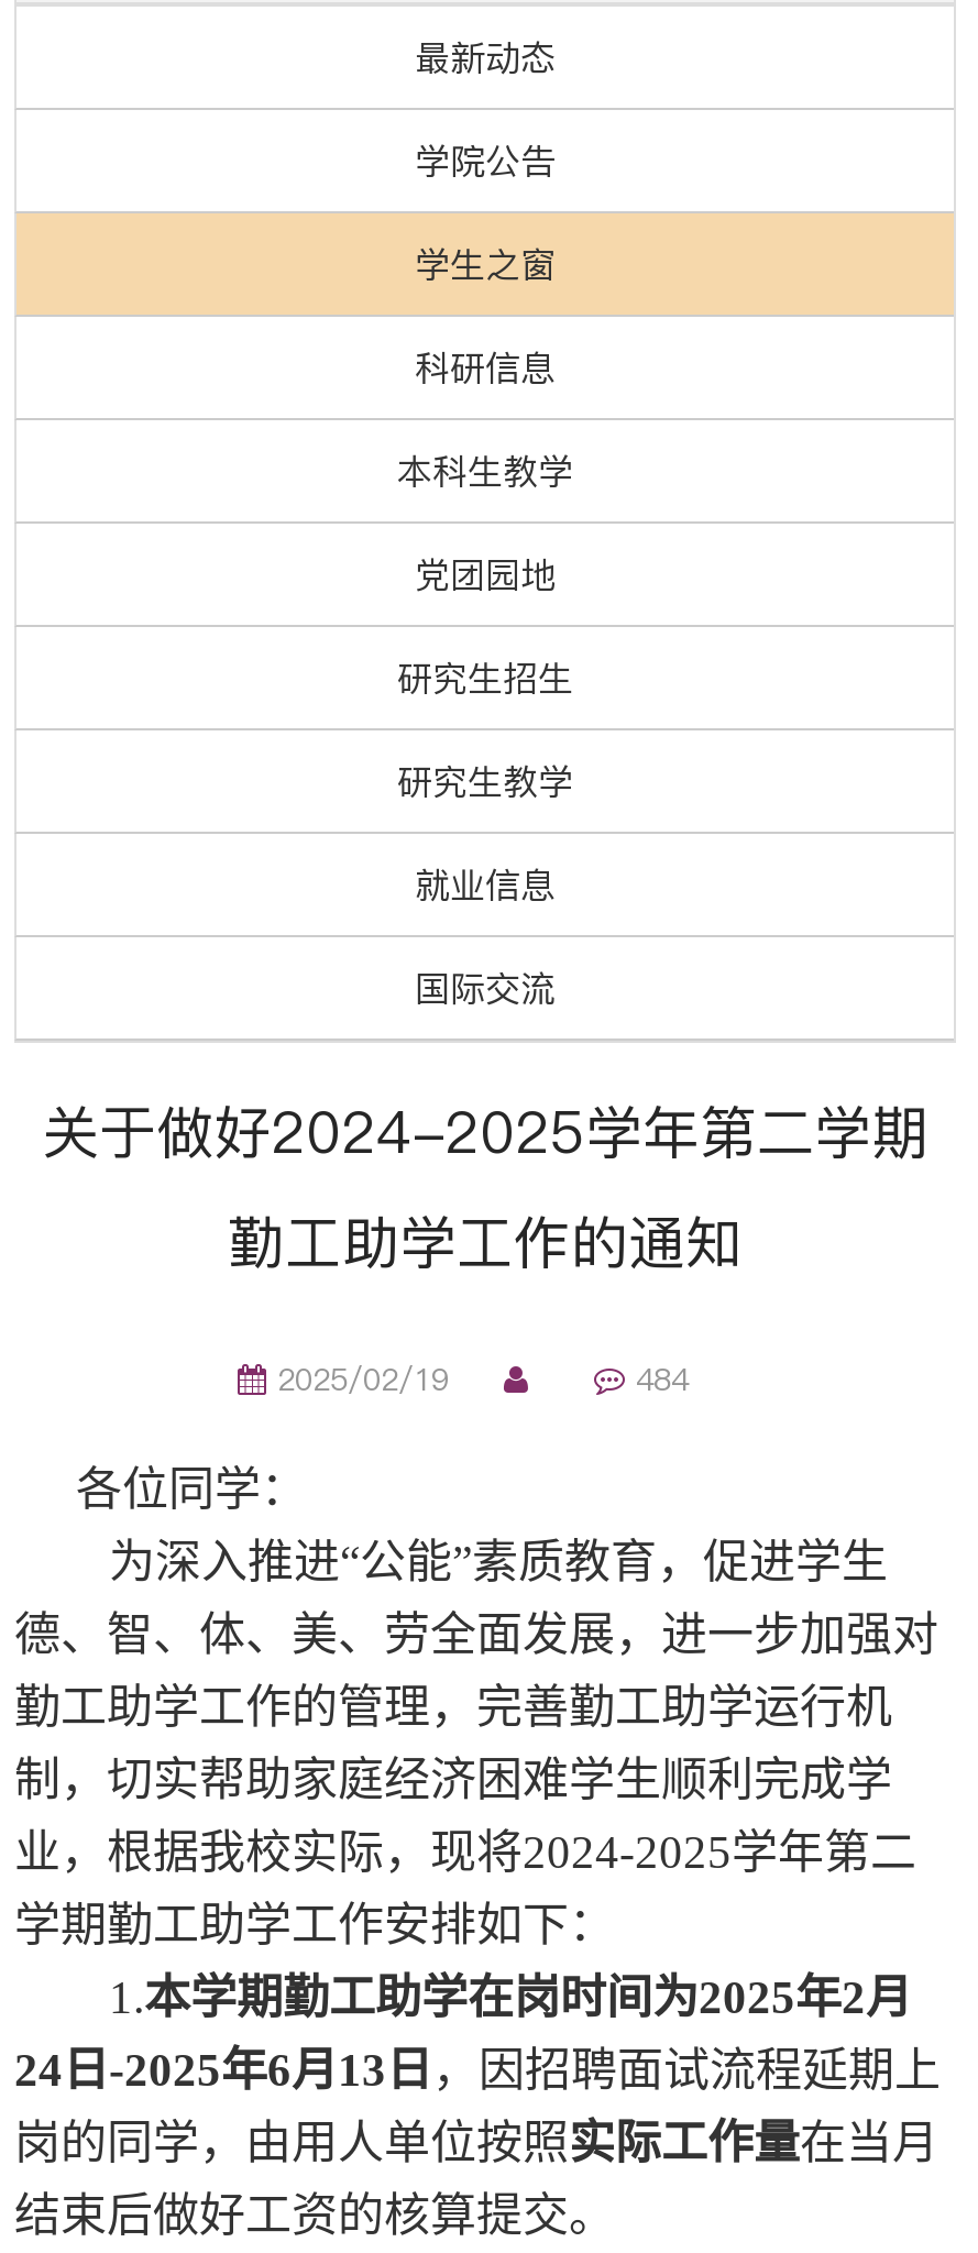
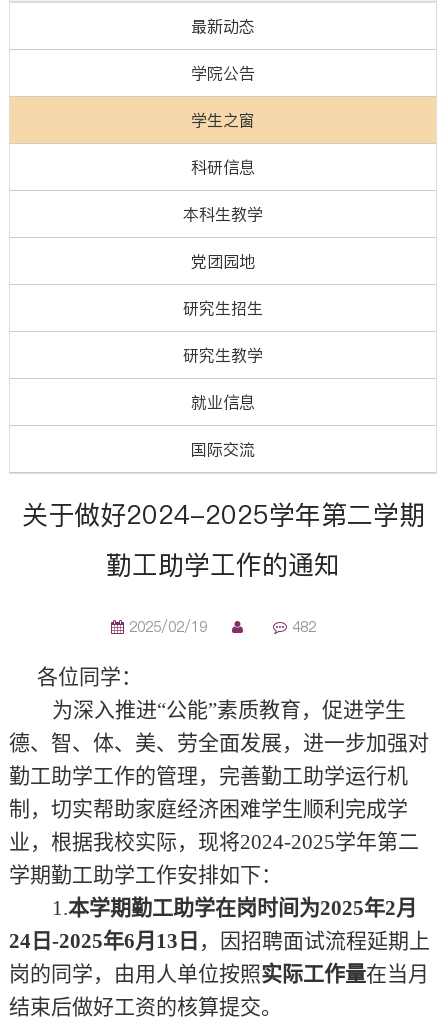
- 484
+ 482
